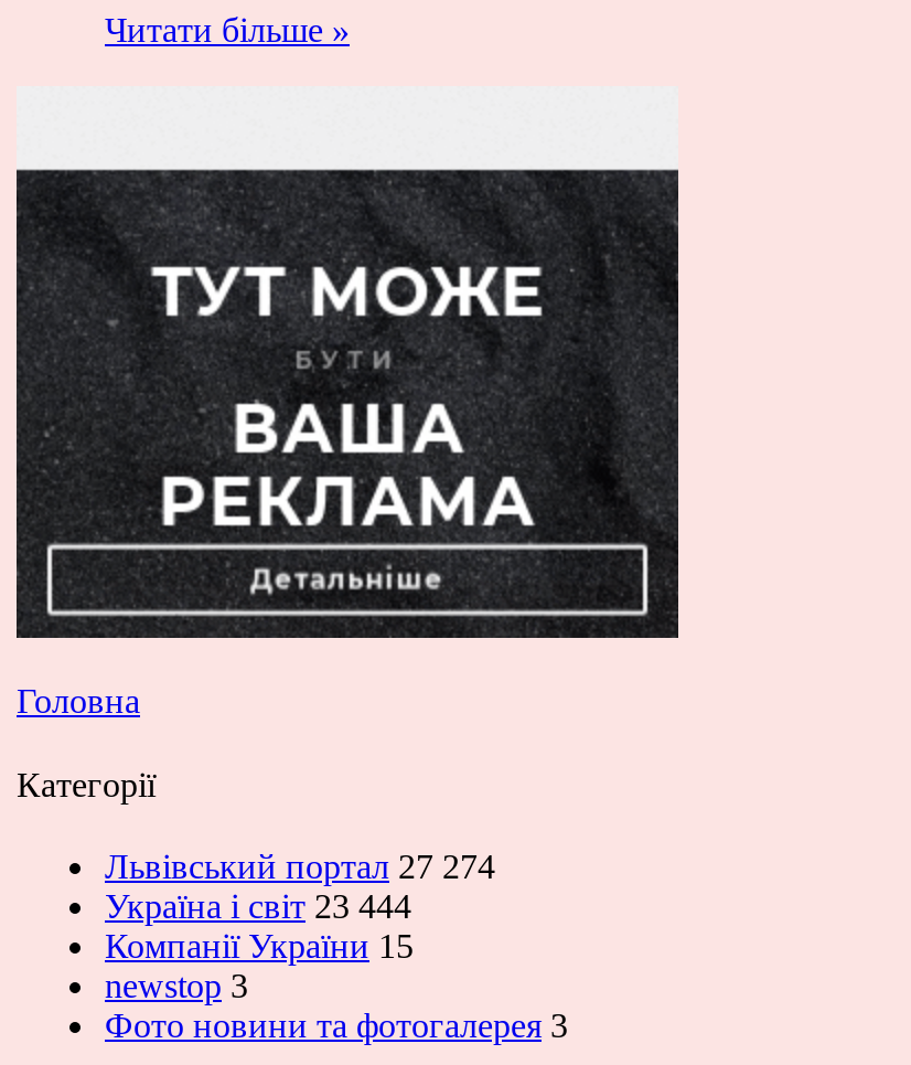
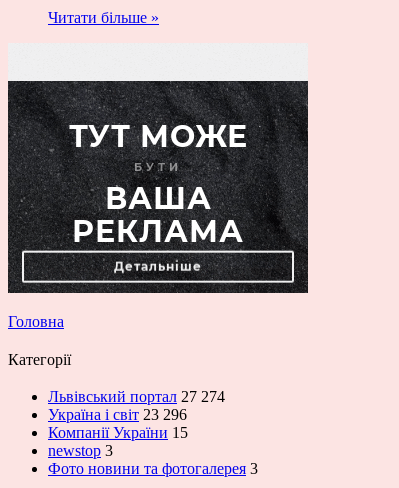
- Україна і світ 23 444
+ Україна і світ 23 296
